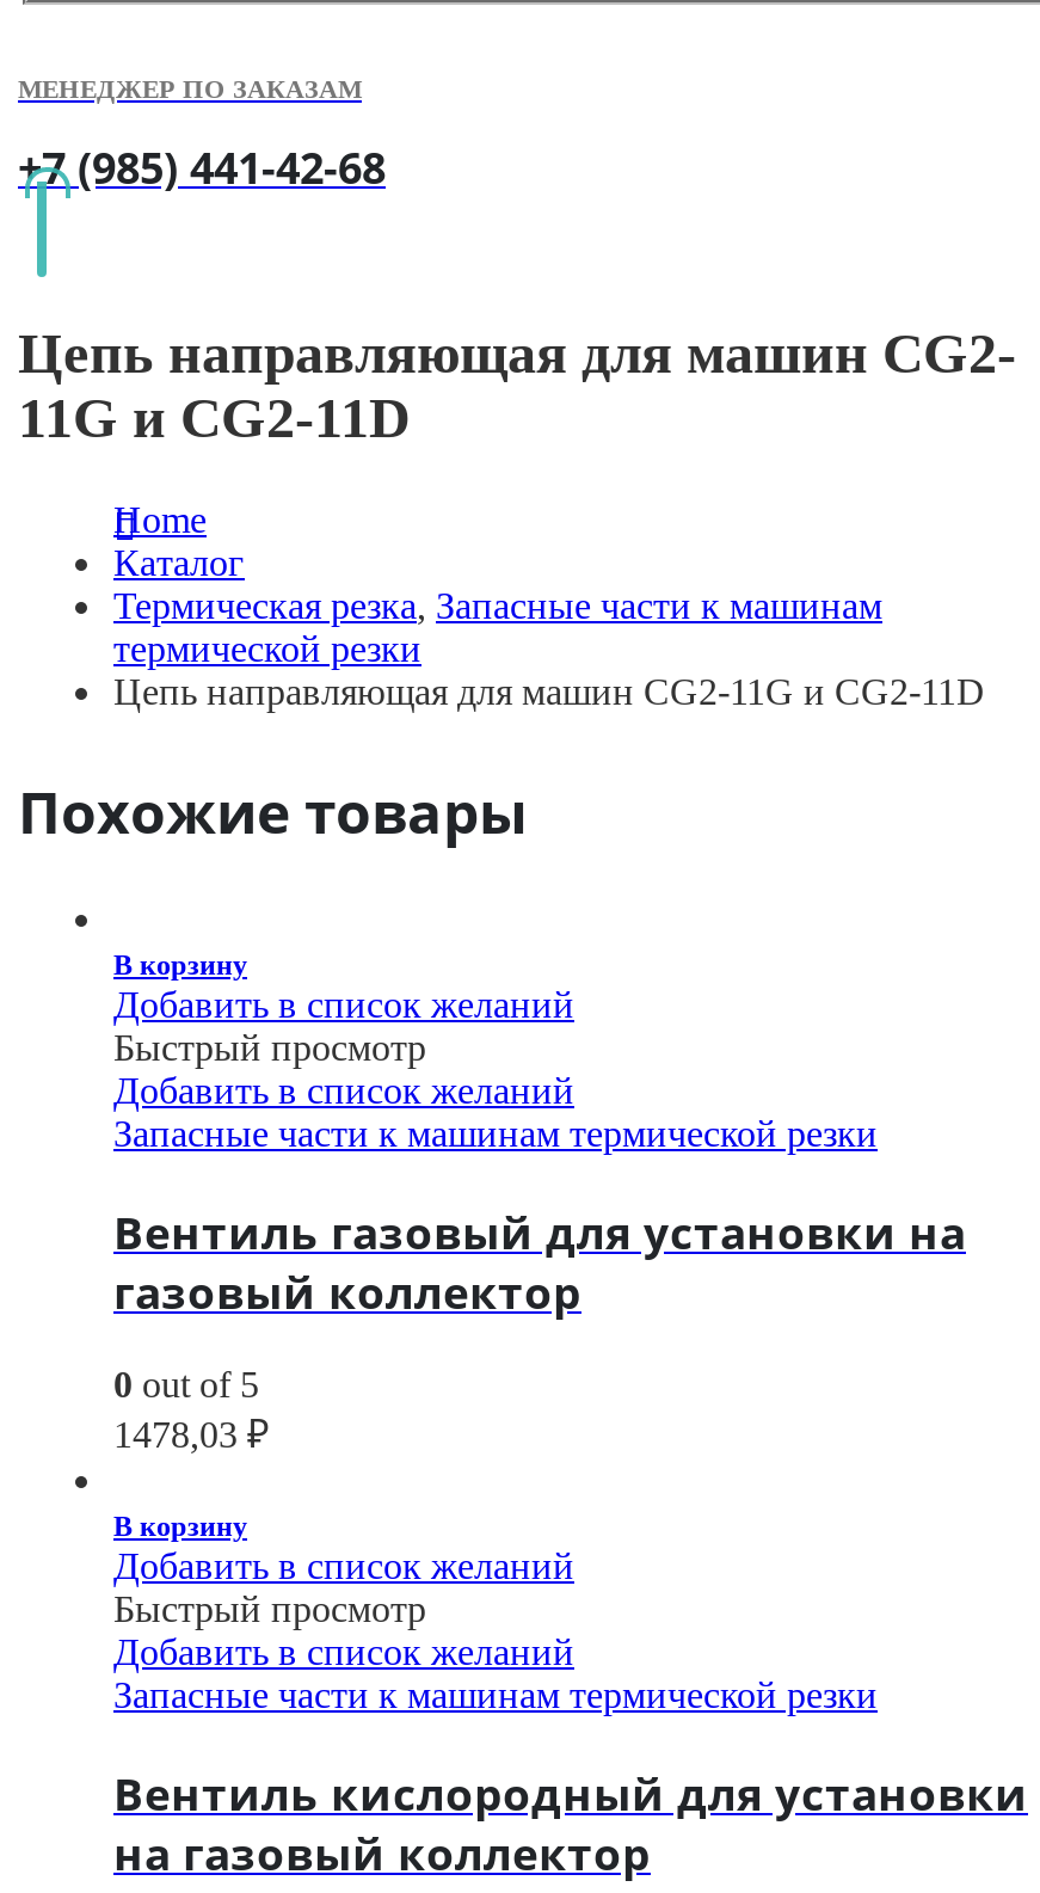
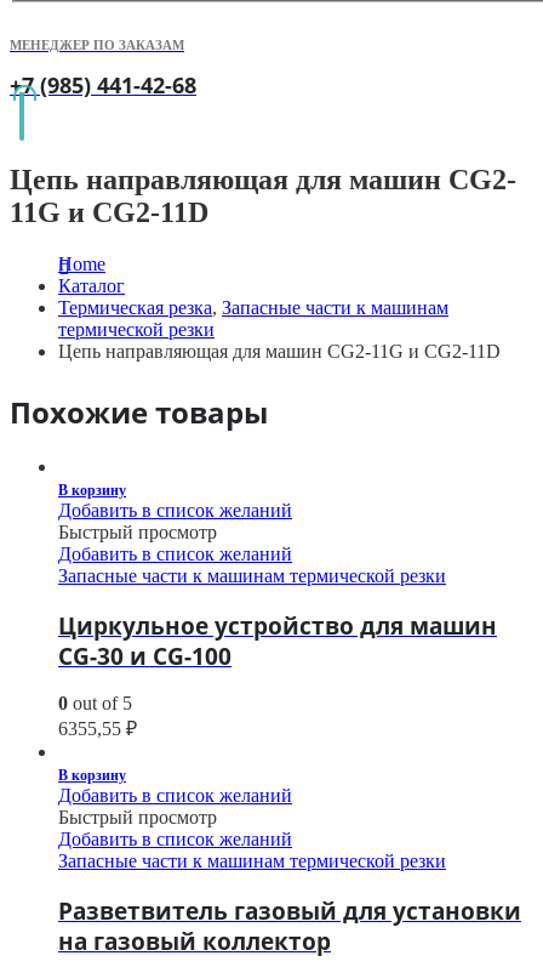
- Вентиль газовый для установки на
- газовый коллектор
+ Циркульное устройство для машин
+ CG-30 и CG-100

- 1478,03 ₽
+ 6355,55 ₽

- Вентиль кислородный для установки
+ Разветвитель газовый для установки
